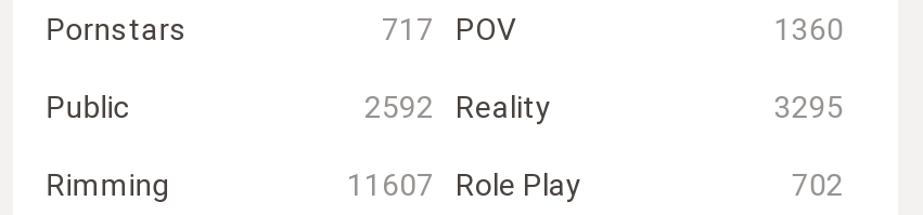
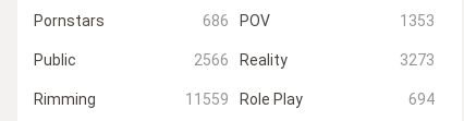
- 717 POV
+ 686 POV

- 1360
+ 1353

- 2592 Reality
+ 2566 Reality

- 3295
+ 3273

- 11607 Role Play
+ 11559 Role Play

- 702
+ 694
